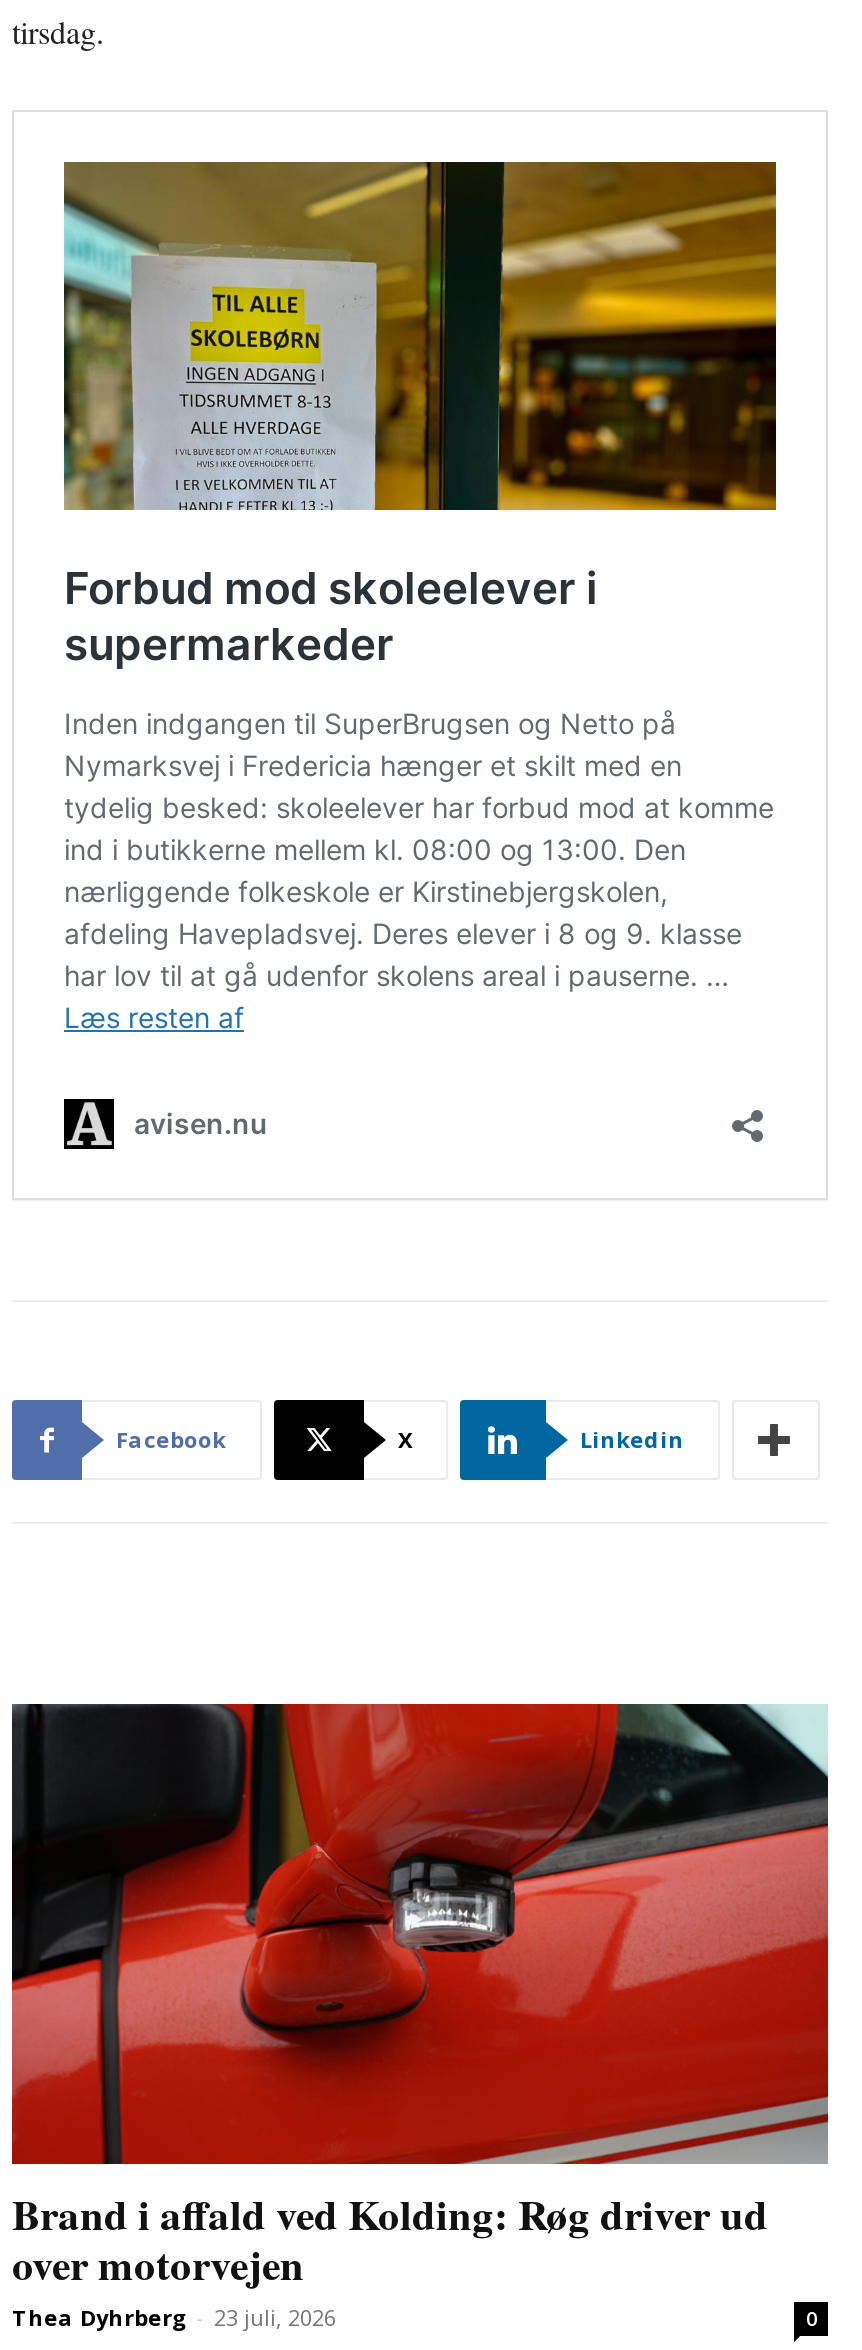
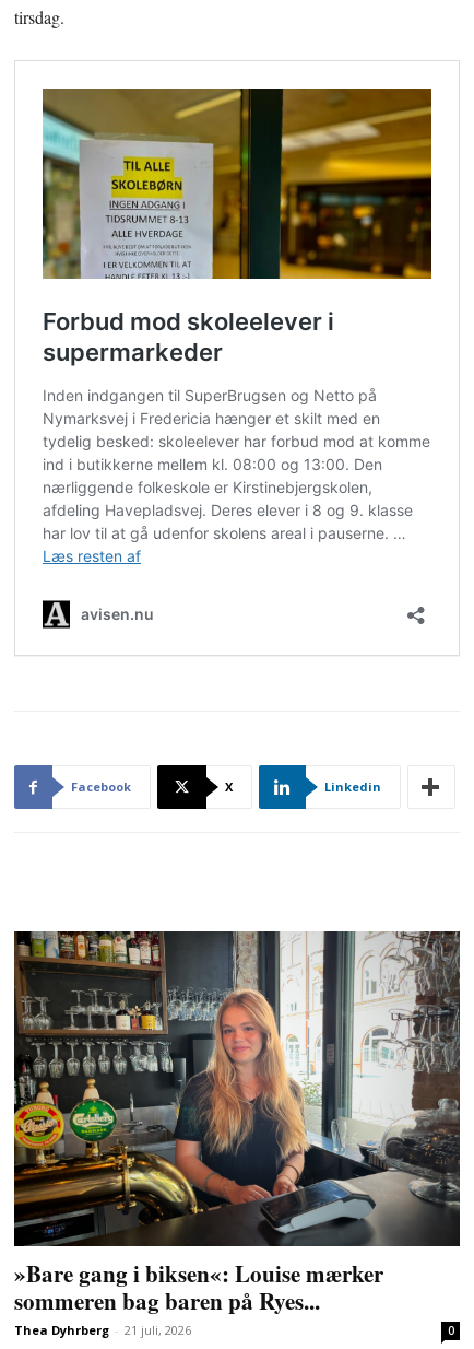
- [image]
- Brand i affald ved Kolding: Røg driver ud
- over motorvejen
- Thea Dyhrberg - 23 juli, 2026
+ [image]
+ »Bare gang i biksen«: Louise mærker
+ sommeren bag baren på Ryes...
+ Thea Dyhrberg - 21 juli, 2026
